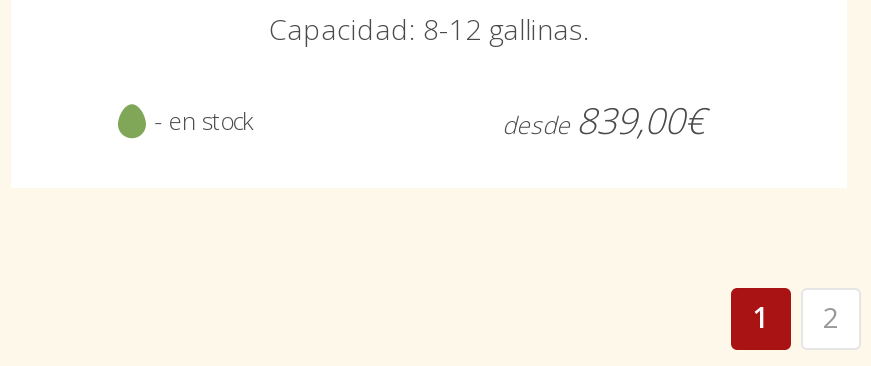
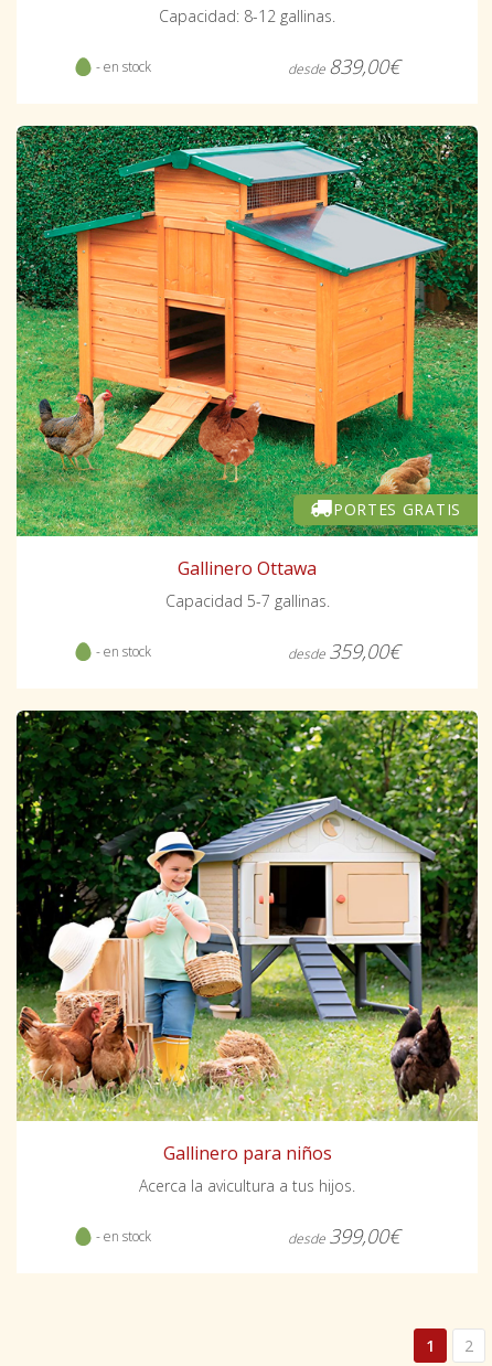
+ [image]
+ PORTES GRATIS
+ Gallinero Ottawa
+ Capacidad 5-7 gallinas.
+ - en stock
+ desde 359,00€

+ [image]
+ Gallinero para niños
+ Acerca la avicultura a tus hijos.
+ - en stock
+ desde 399,00€
